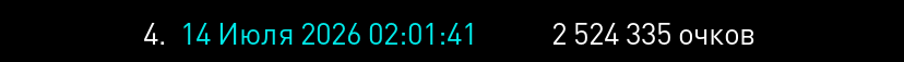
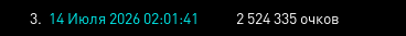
- 4. 14 Июля 2026 02:01:41 2 524 335 очков
+ 3. 14 Июля 2026 02:01:41 2 524 335 очков
